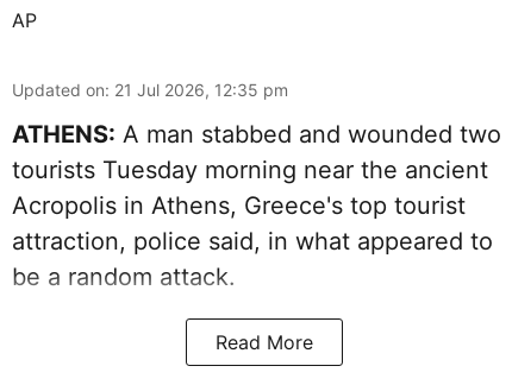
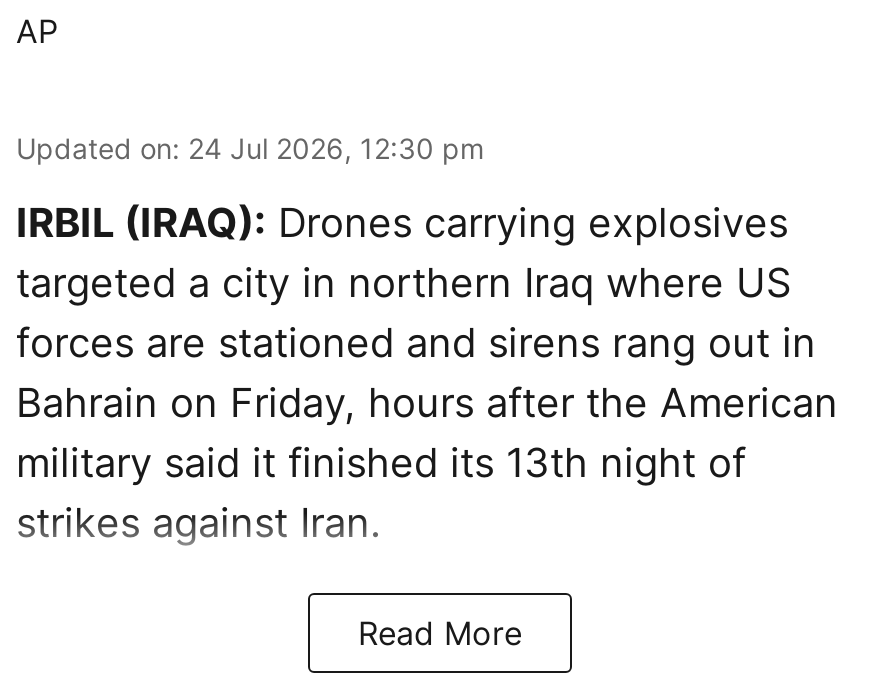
- Updated on: 21 Jul 2026, 12:35 pm
+ Updated on: 24 Jul 2026, 12:30 pm

- ATHENS: A man stabbed and wounded two
- tourists Tuesday morning near the ancient
- Acropolis in Athens, Greece's top tourist
- attraction, police said, in what appeared to
- be a random attack.
+ IRBIL (IRAQ): Drones carrying explosives
+ targeted a city in northern Iraq where US
+ forces are stationed and sirens rang out in
+ Bahrain on Friday, hours after the American
+ military said it finished its 13th night of
+ strikes against Iran.
